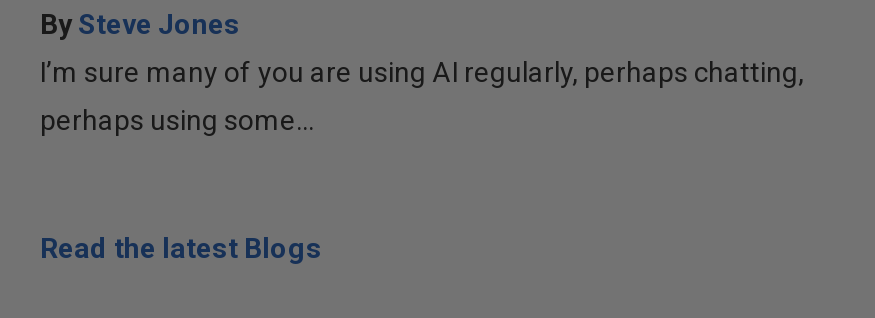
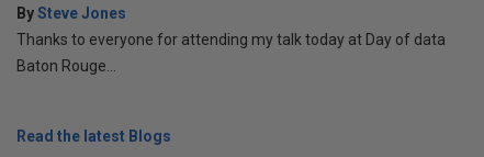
- I’m sure many of you are using AI regularly, perhaps chatting,
+ Thanks to everyone for attending my talk today at Day of data

- perhaps using some...
+ Baton Rouge...
